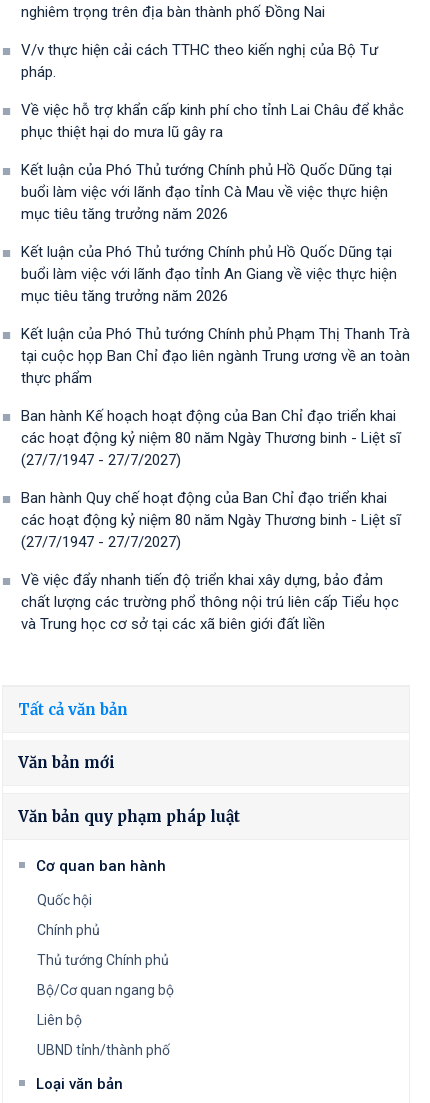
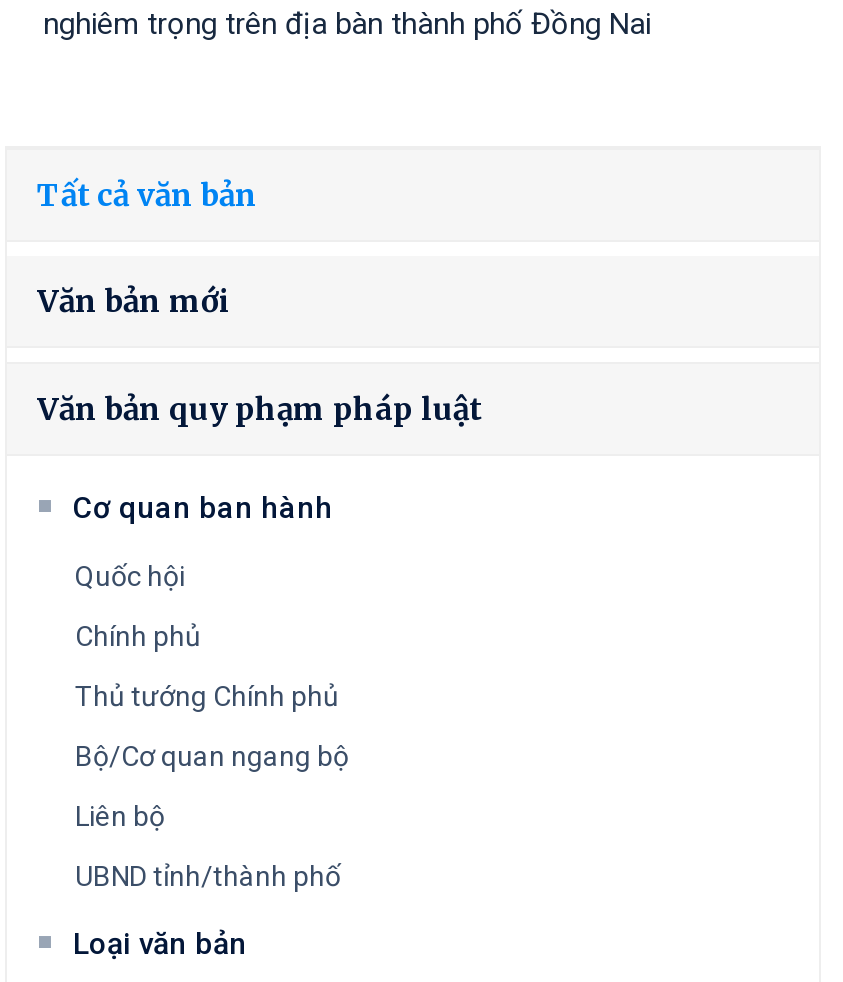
- V/v thực hiện cải cách TTHC theo kiến nghị của Bộ Tư
- pháp.
- Về việc hỗ trợ khẩn cấp kinh phí cho tỉnh Lai Châu để khắc
- phục thiệt hại do mưa lũ gây ra
- Kết luận của Phó Thủ tướng Chính phủ Hồ Quốc Dũng tại
- buổi làm việc với lãnh đạo tỉnh Cà Mau về việc thực hiện
- mục tiêu tăng trưởng năm 2026
- Kết luận của Phó Thủ tướng Chính phủ Hồ Quốc Dũng tại
- buổi làm việc với lãnh đạo tỉnh An Giang về việc thực hiện
- mục tiêu tăng trưởng năm 2026
- Kết luận của Phó Thủ tướng Chính phủ Phạm Thị Thanh Trà
- tại cuộc họp Ban Chỉ đạo liên ngành Trung ương về an toàn
- thực phẩm
- Ban hành Kế hoạch hoạt động của Ban Chỉ đạo triển khai
- các hoạt động kỷ niệm 80 năm Ngày Thương binh - Liệt sĩ
- (27/7/1947 - 27/7/2027)
- Ban hành Quy chế hoạt động của Ban Chỉ đạo triển khai
- các hoạt động kỷ niệm 80 năm Ngày Thương binh - Liệt sĩ
- (27/7/1947 - 27/7/2027)
- Về việc đẩy nhanh tiến độ triển khai xây dựng, bảo đảm
- chất lượng các trường phổ thông nội trú liên cấp Tiểu học
- và Trung học cơ sở tại các xã biên giới đất liền
